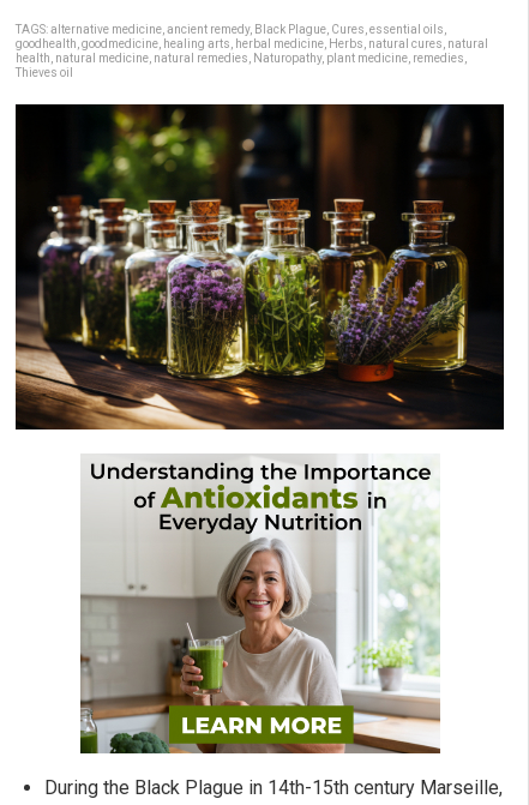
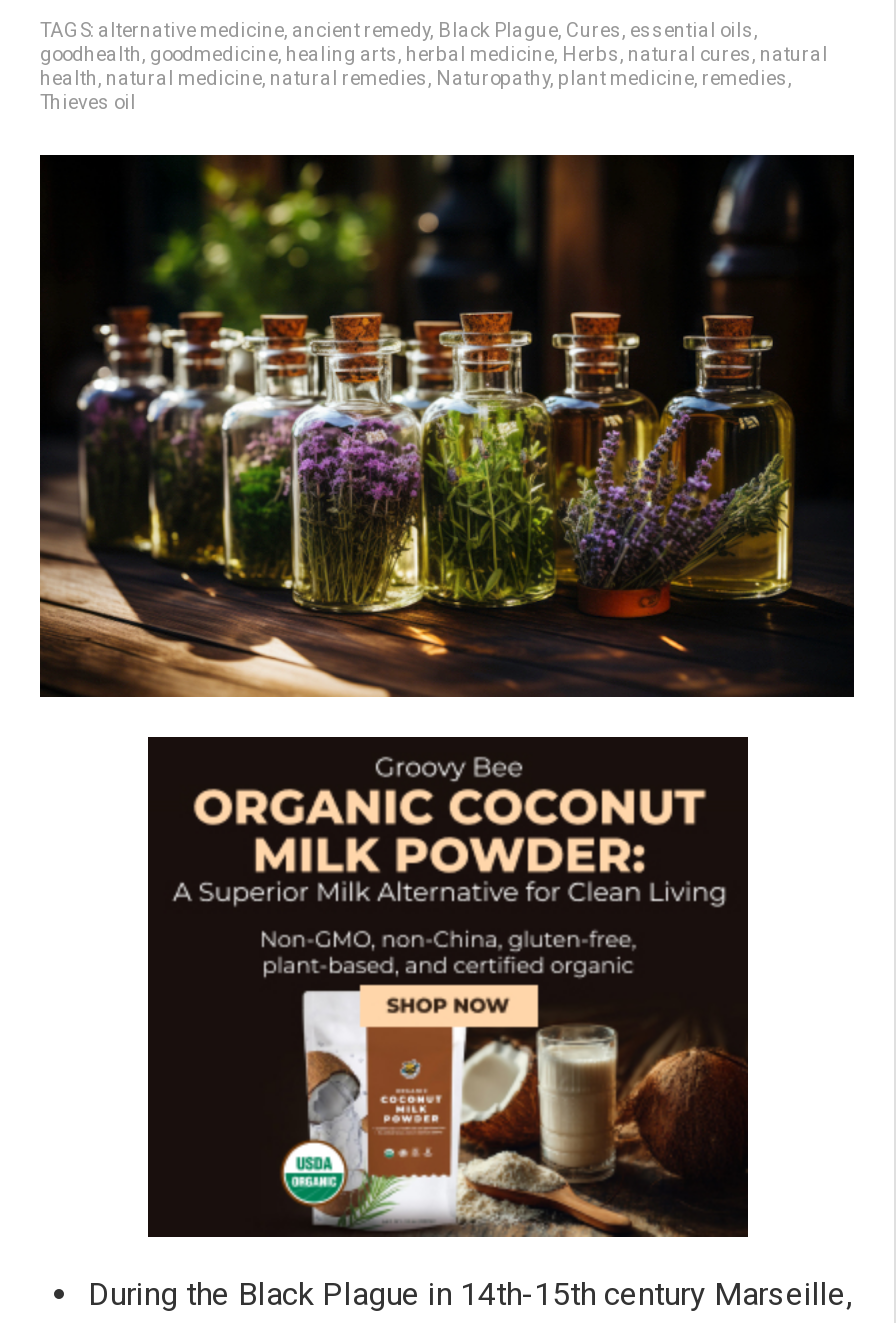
- [image]
+ [image]
